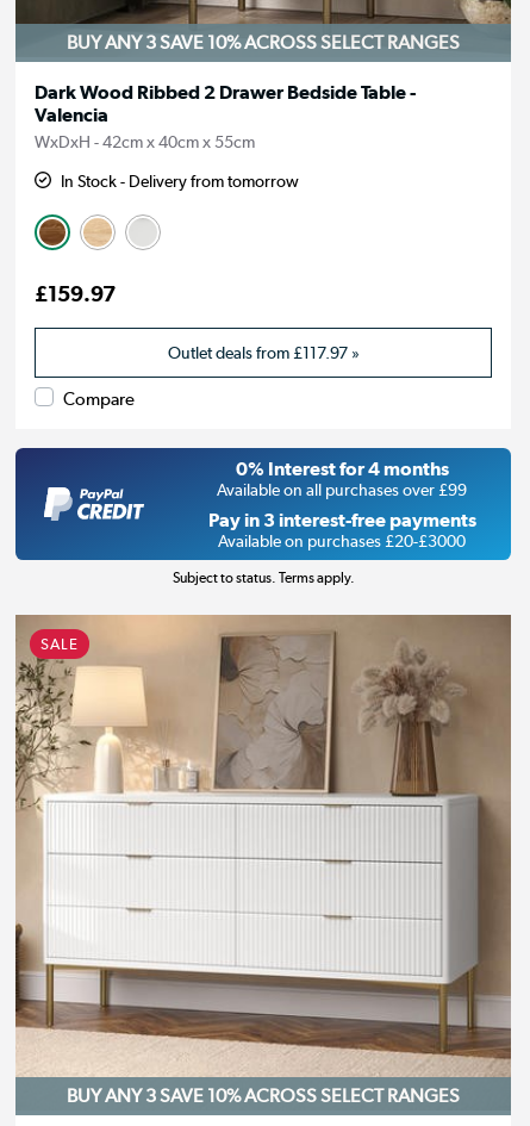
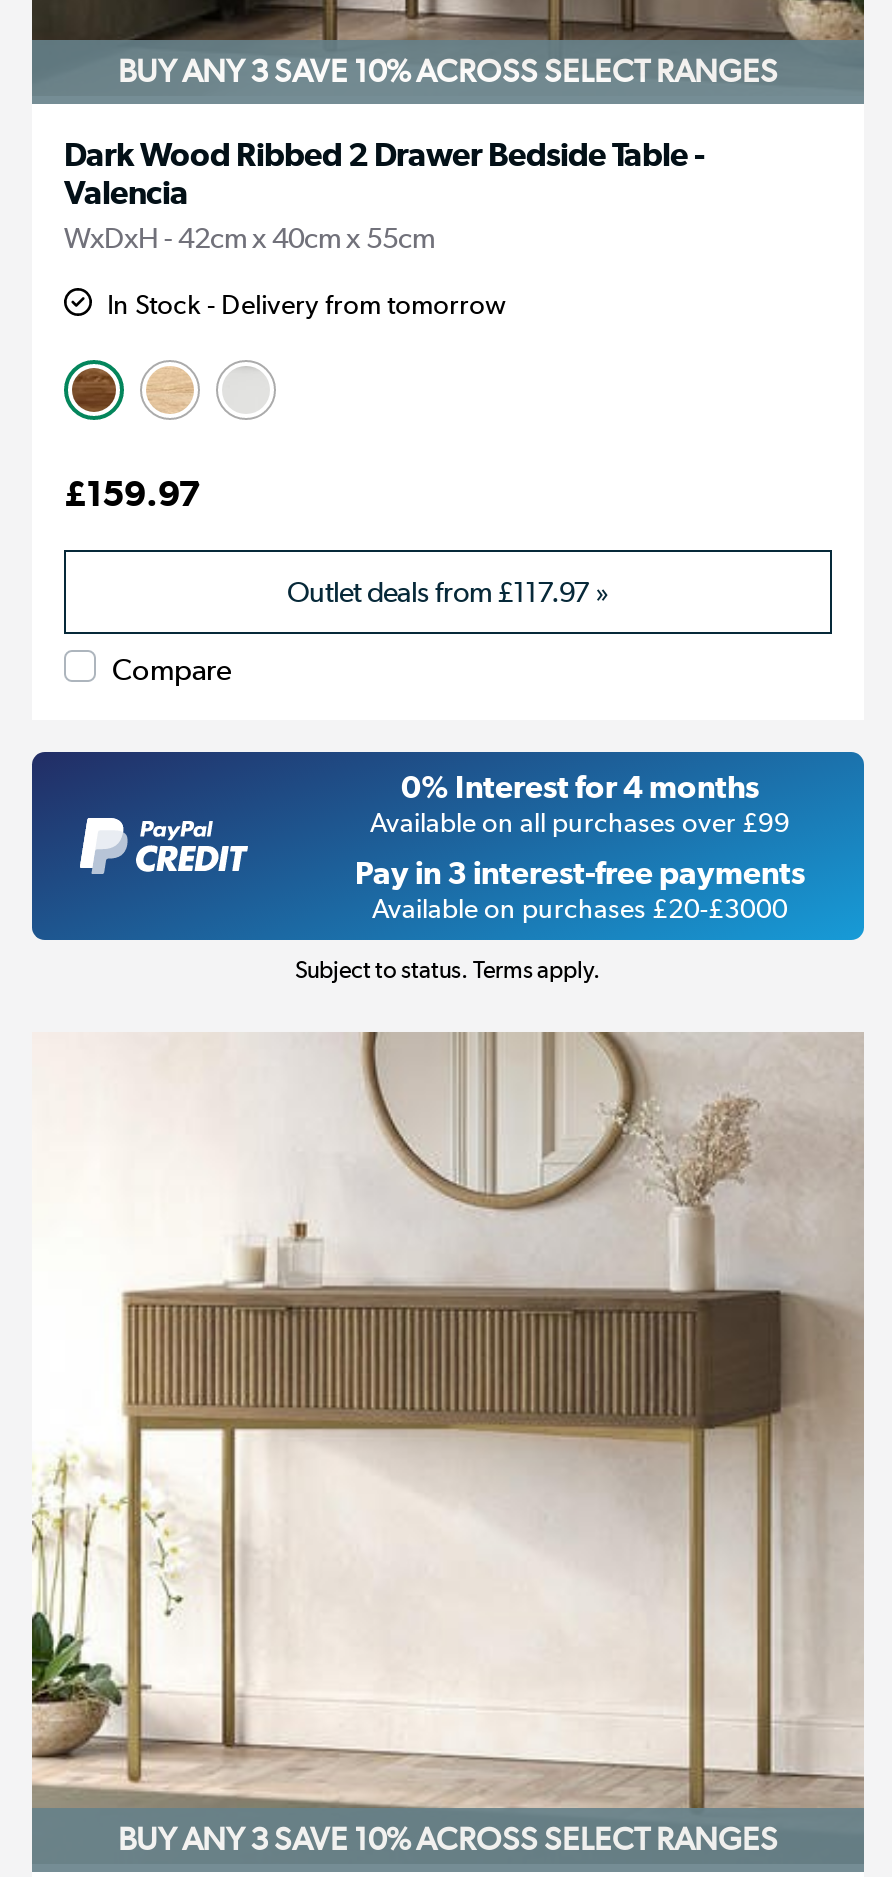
- [image]
+ [image]

- SALE
